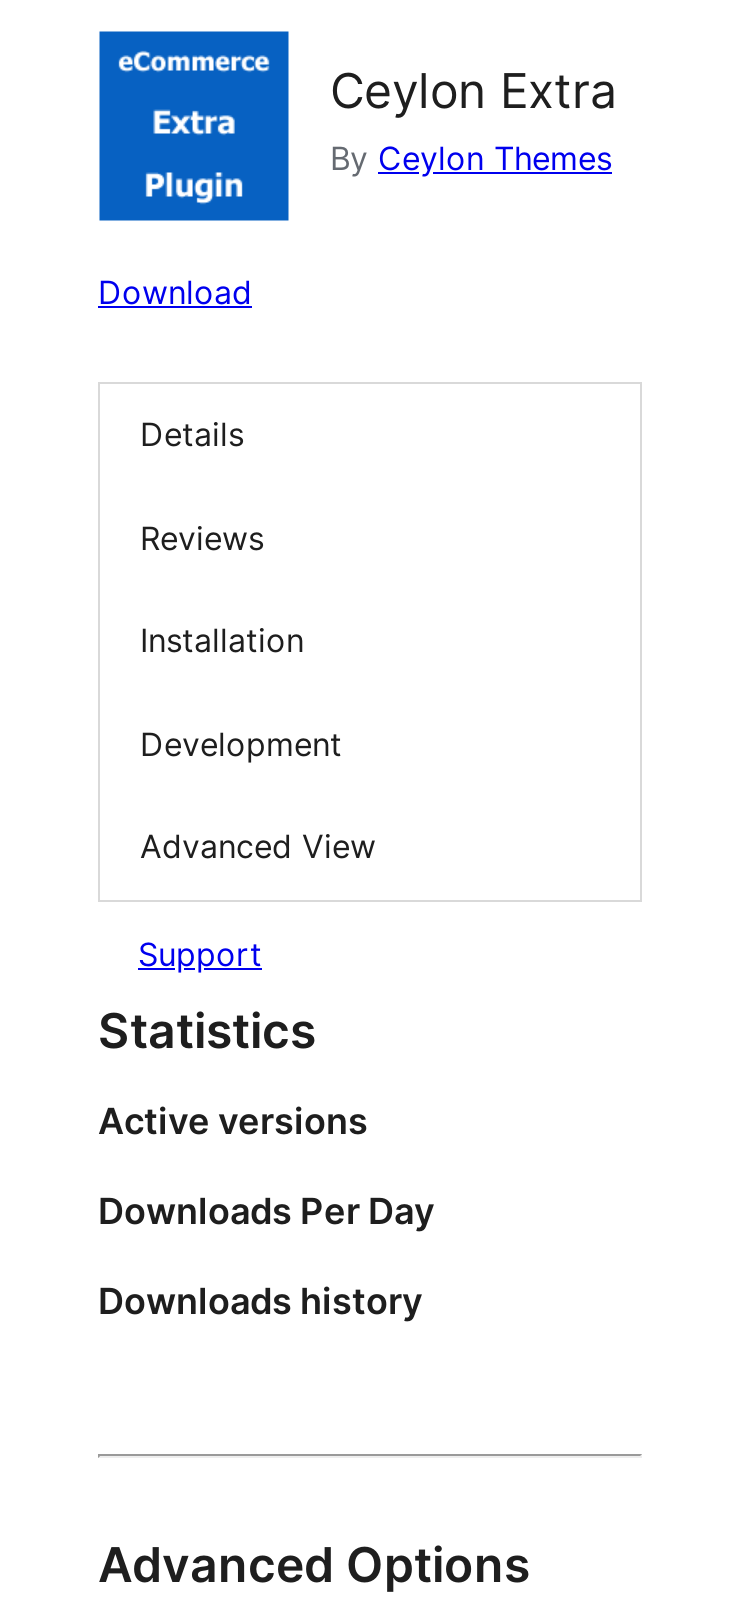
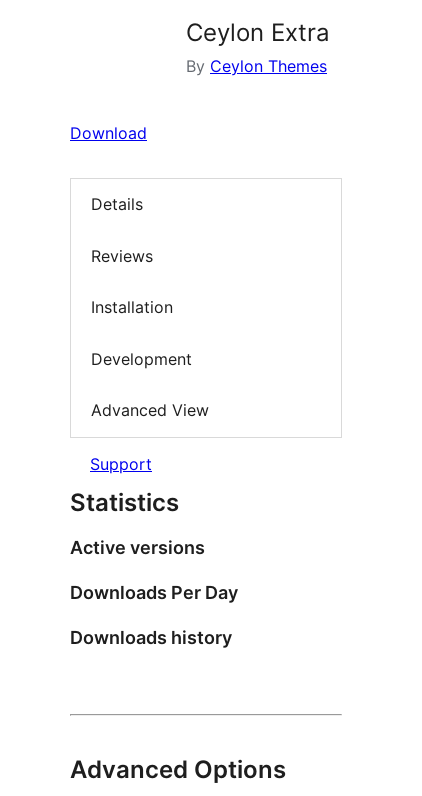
- [image]
